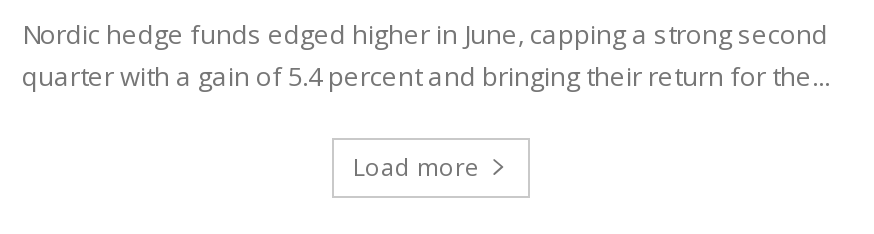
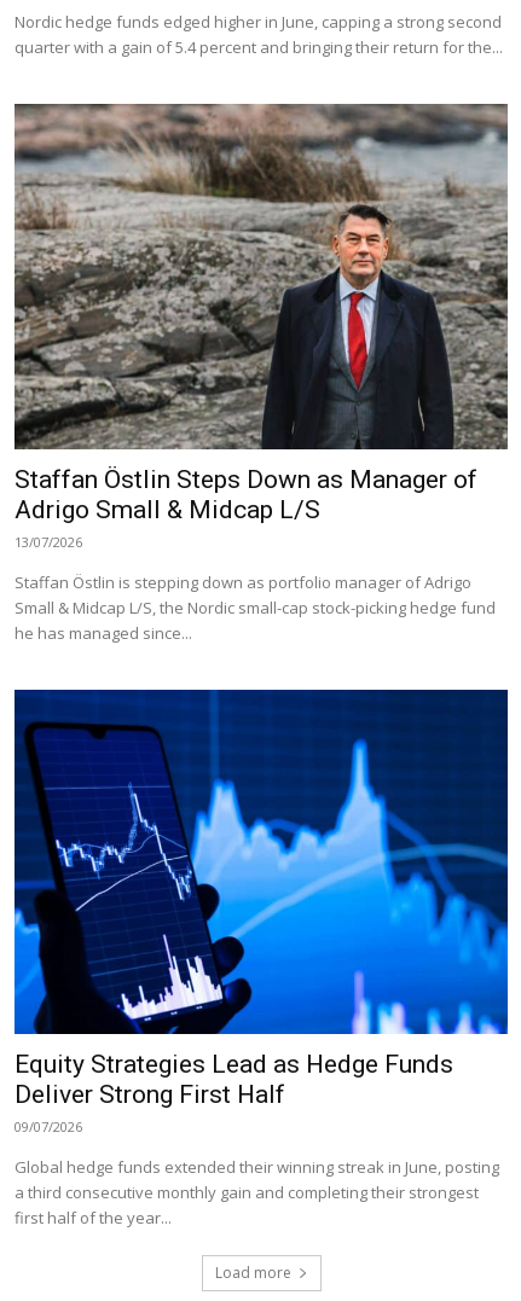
+ [image]
+ Staffan Östlin Steps Down as Manager of
+ Adrigo Small & Midcap L/S
+ 13/07/2026
+ Staffan Östlin is stepping down as portfolio manager of Adrigo
+ Small & Midcap L/S, the Nordic small-cap stock-picking hedge fund
+ he has managed since...

+ [image]
+ Equity Strategies Lead as Hedge Funds
+ Deliver Strong First Half
+ 09/07/2026
+ Global hedge funds extended their winning streak in June, posting
+ a third consecutive monthly gain and completing their strongest
+ first half of the year...
